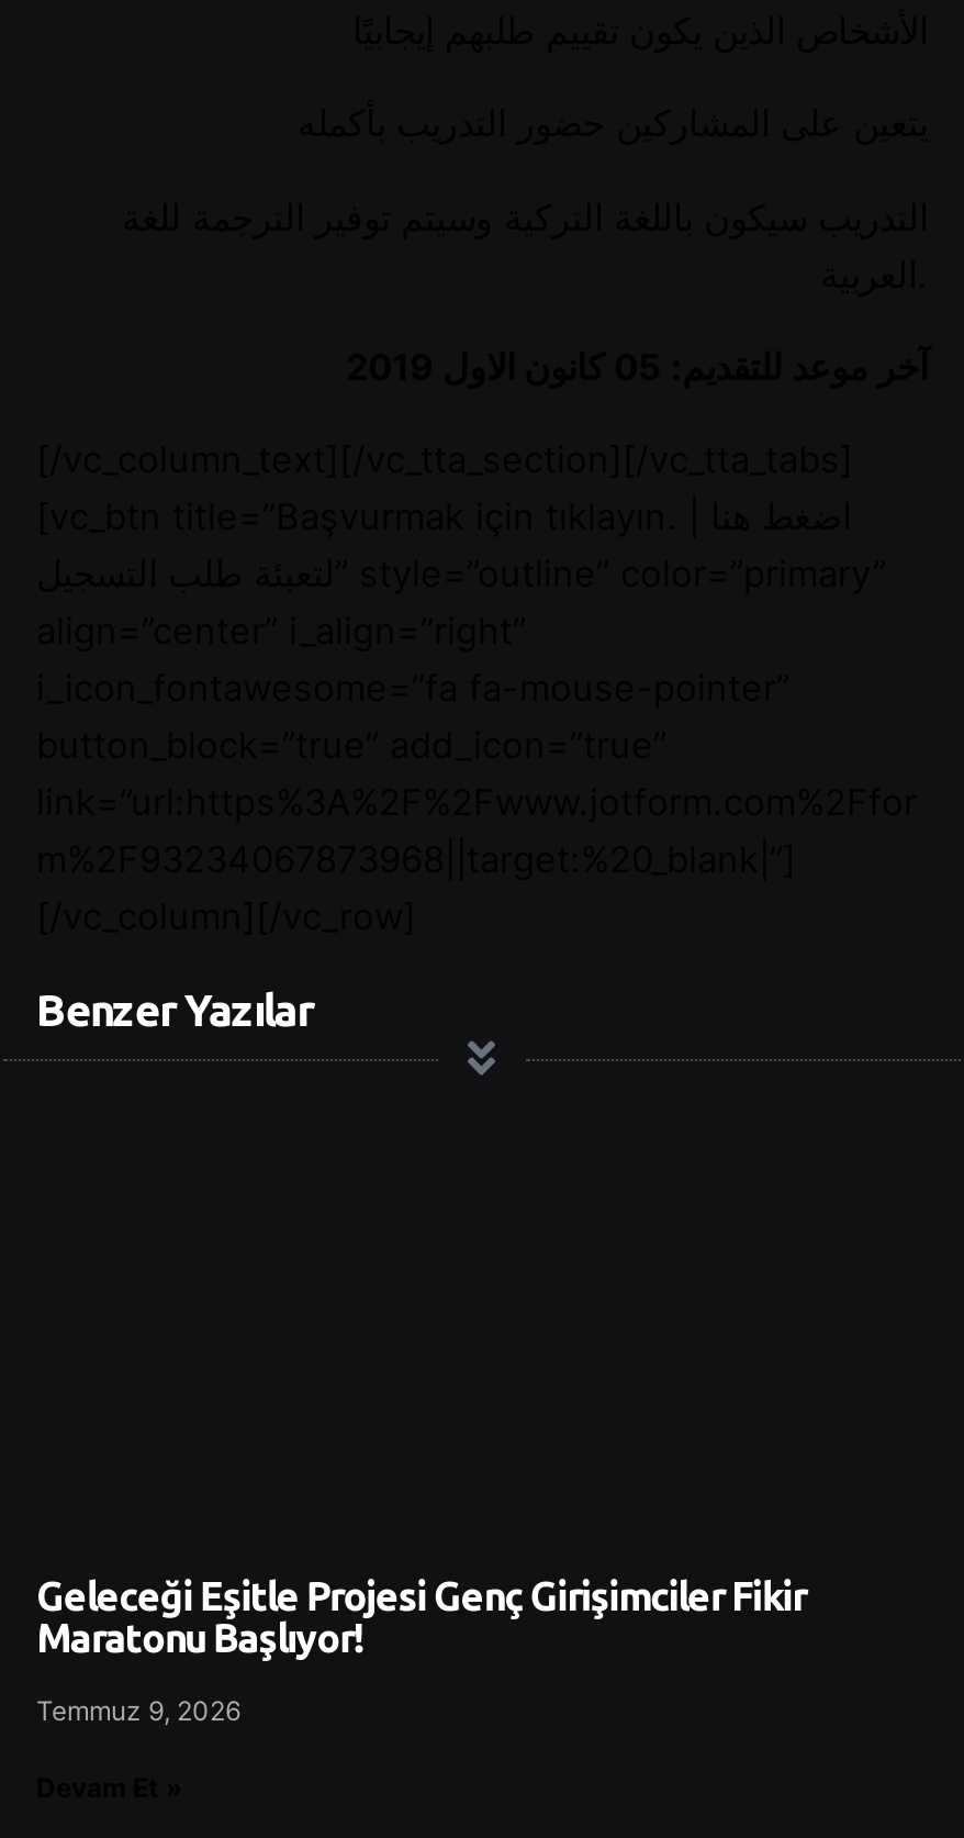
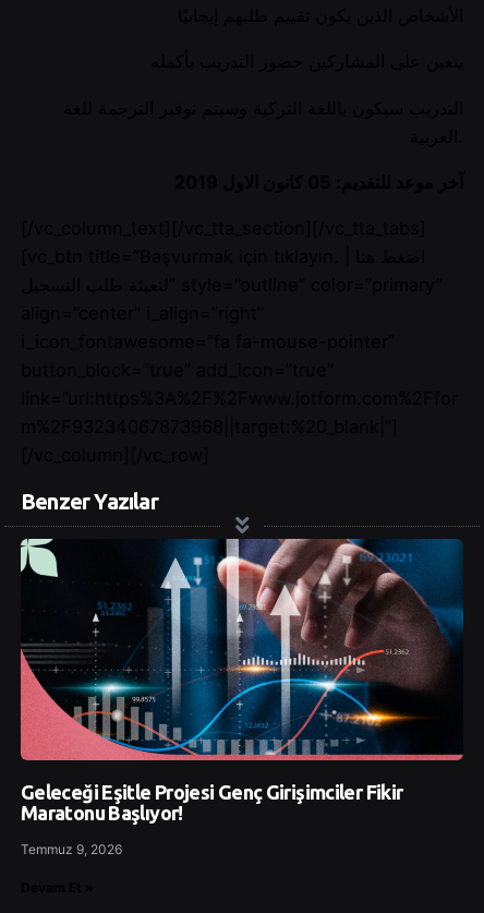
+ [image]
